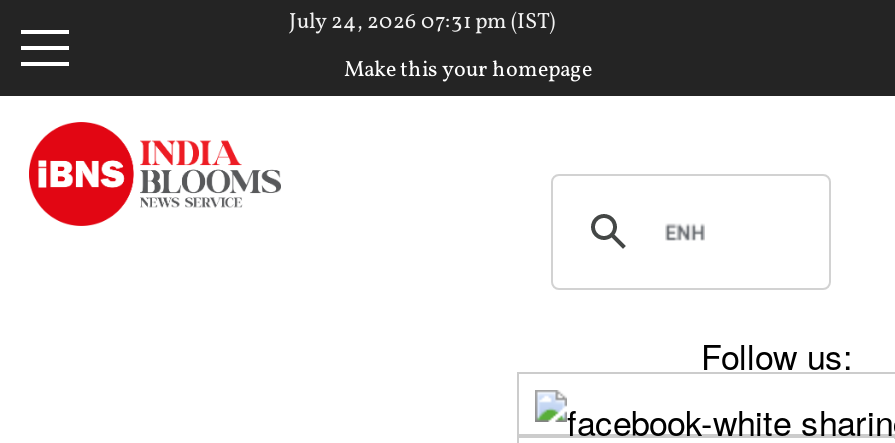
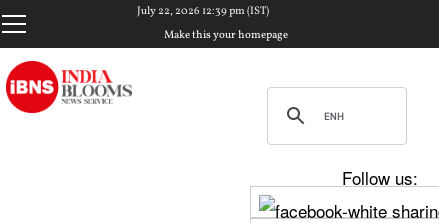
- July 24, 2026 07:31 pm (IST)
+ July 22, 2026 12:39 pm (IST)
